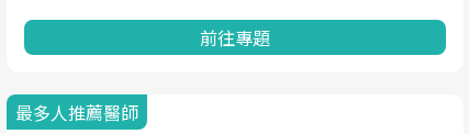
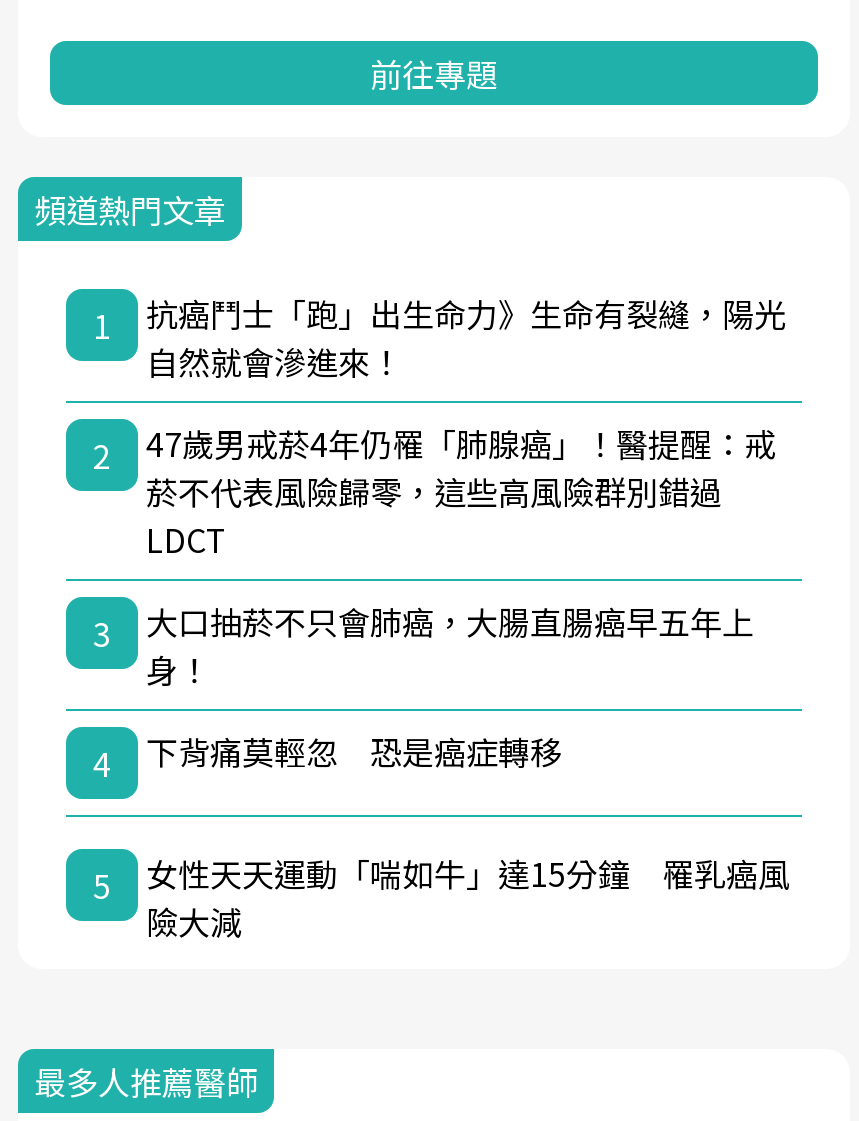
+ 頻道熱門文章
+ 1
+ 抗癌鬥士「跑」出生命力》生命有裂縫，陽光
+ 自然就會滲進來！
+ 2
+ 47歲男戒菸4年仍罹「肺腺癌」！醫提醒：戒
+ 菸不代表風險歸零，這些高風險群別錯過
+ LDCT
+ 3
+ 大口抽菸不只會肺癌，大腸直腸癌早五年上
+ 身！
+ 4
+ 下背痛莫輕忽 恐是癌症轉移
+ 5
+ 女性天天運動「喘如牛」達15分鐘 罹乳癌風
+ 險大減
